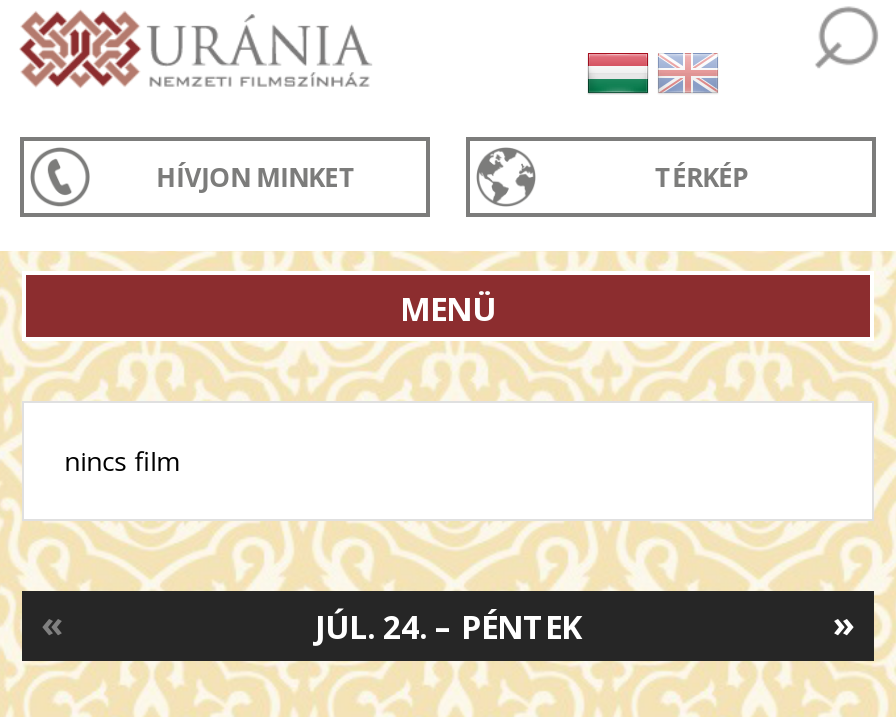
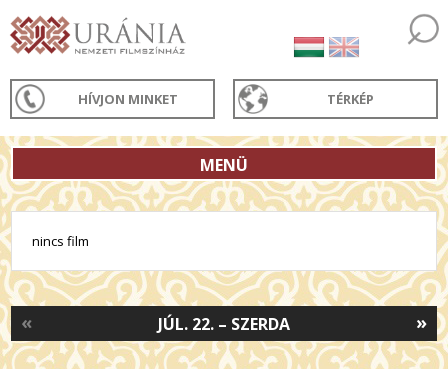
- JÚL. 24. – PÉNTEK
+ JÚL. 22. – SZERDA
